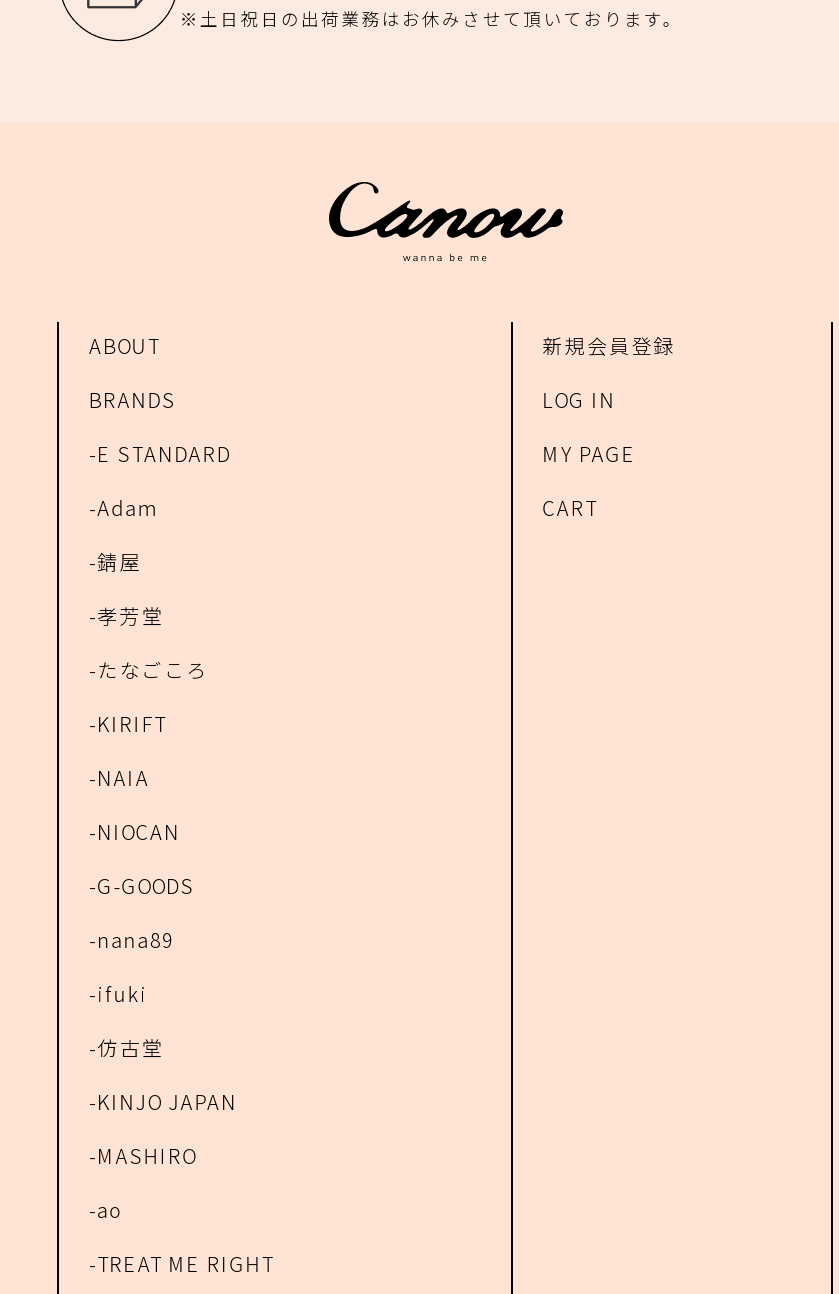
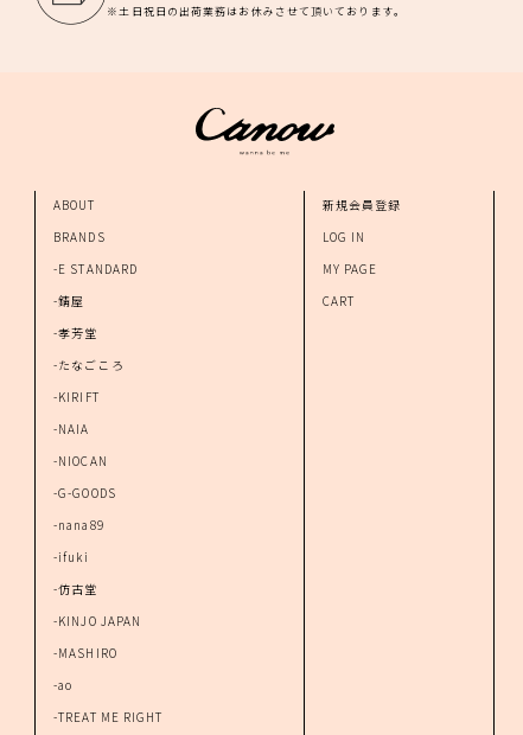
- -Adam
